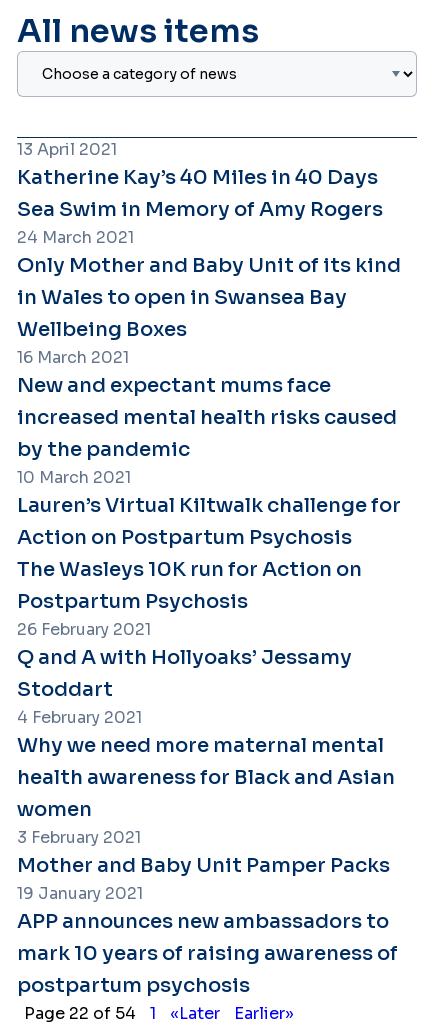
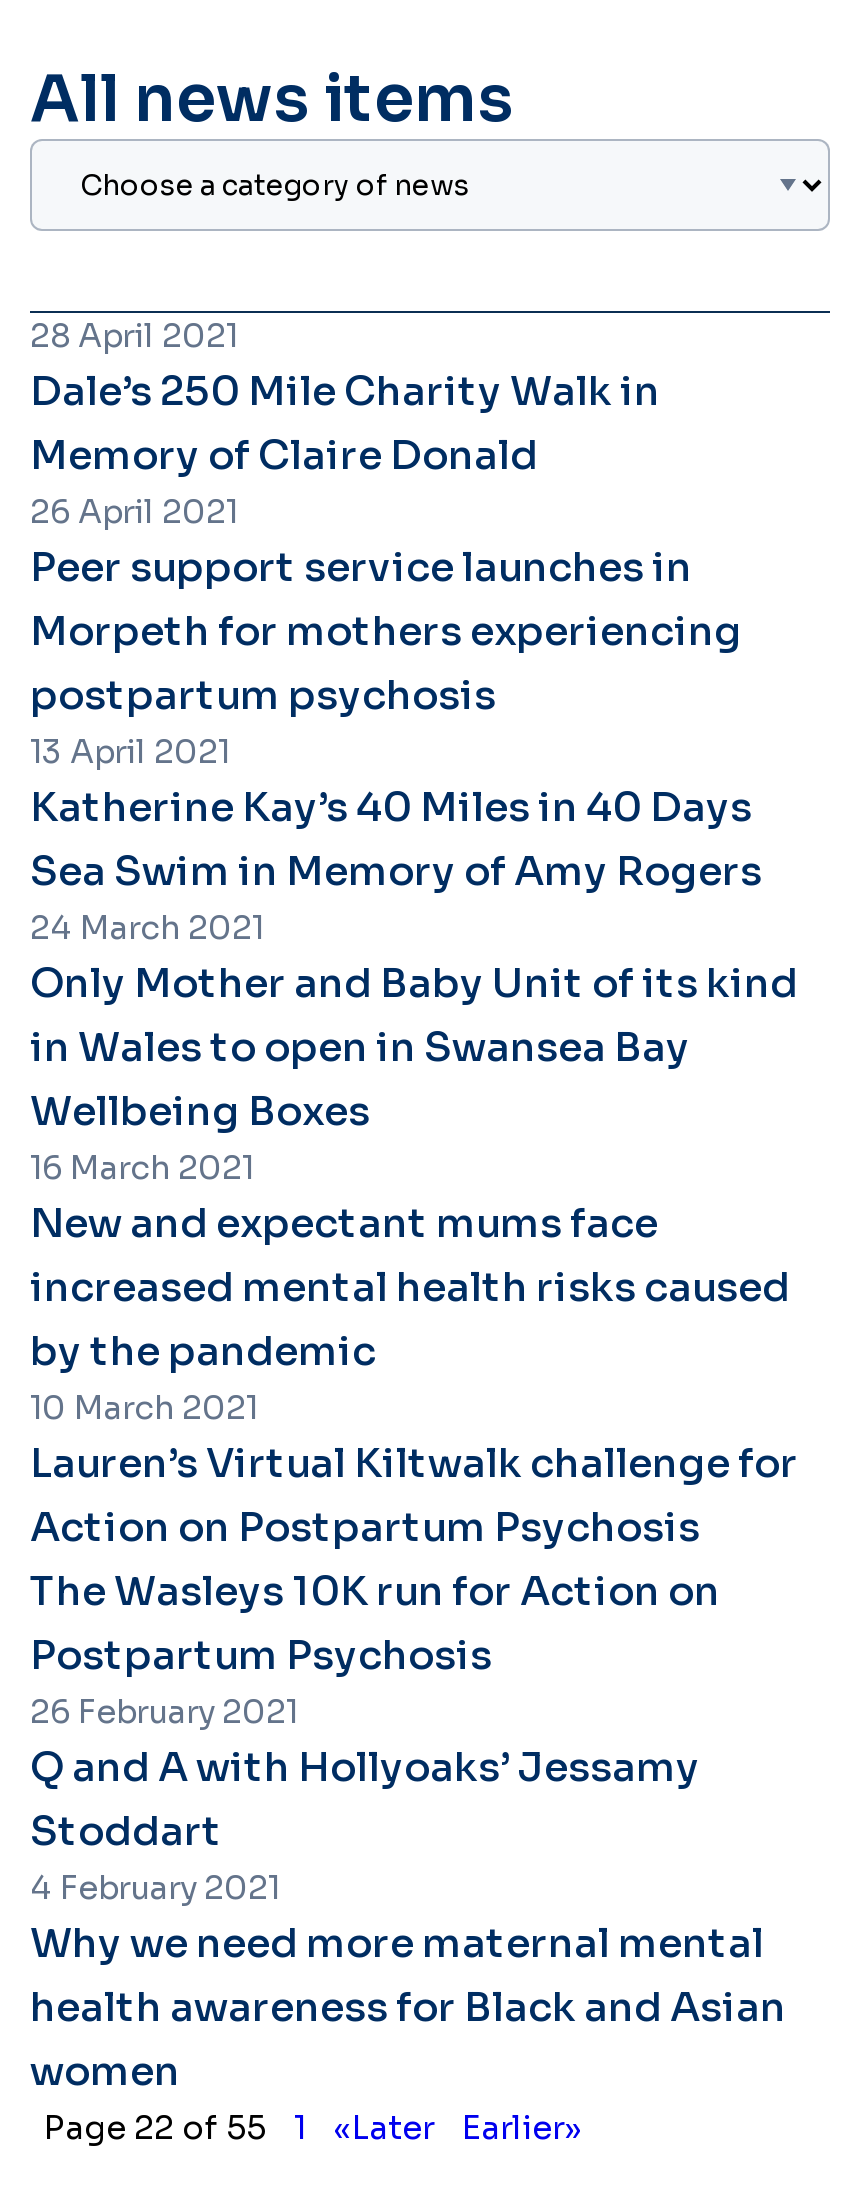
+ 28 April 2021
+ Dale’s 250 Mile Charity Walk in
+ Memory of Claire Donald
+ 26 April 2021
+ Peer support service launches in
+ Morpeth for mothers experiencing

moved down: 13 April 2021 | Katherine Kay’s 40 Miles in 40 Days | Sea Swim in Memory of Amy Rogers | ... | health awareness for Black and Asian | women

- 3 February 2021
- Mother and Baby Unit Pamper Packs
- 19 January 2021
- APP announces new ambassadors to
- mark 10 years of raising awareness of
- Page 22 of 54
+ Page 22 of 55

moved up: postpartum psychosis
